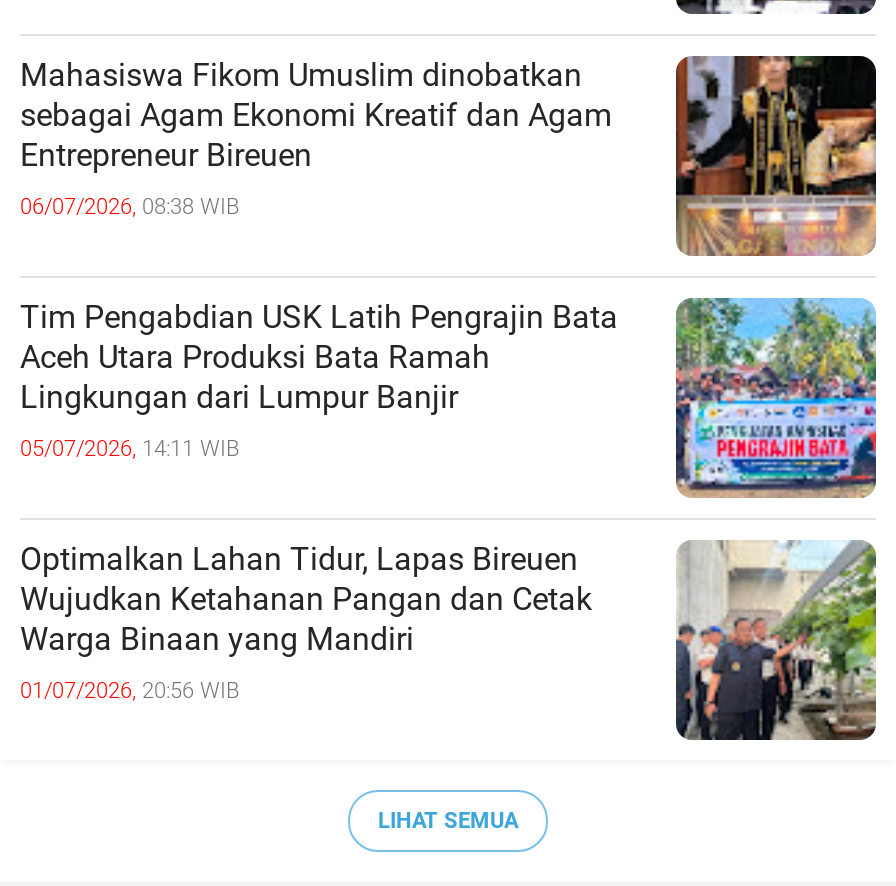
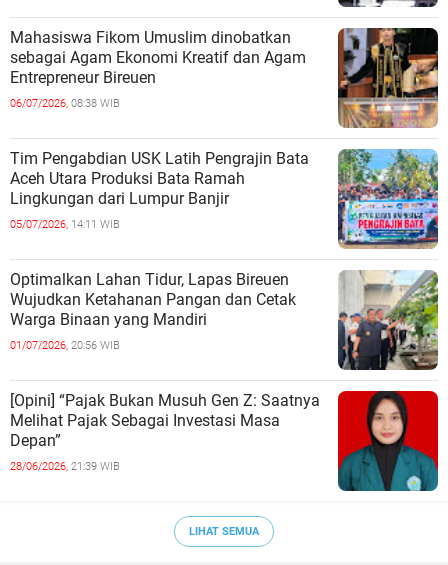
+ [image]
+ [Opini] “Pajak Bukan Musuh Gen Z: Saatnya
+ Melihat Pajak Sebagai Investasi Masa
+ Depan”
+ 28/06/2026, 21:39 WIB
